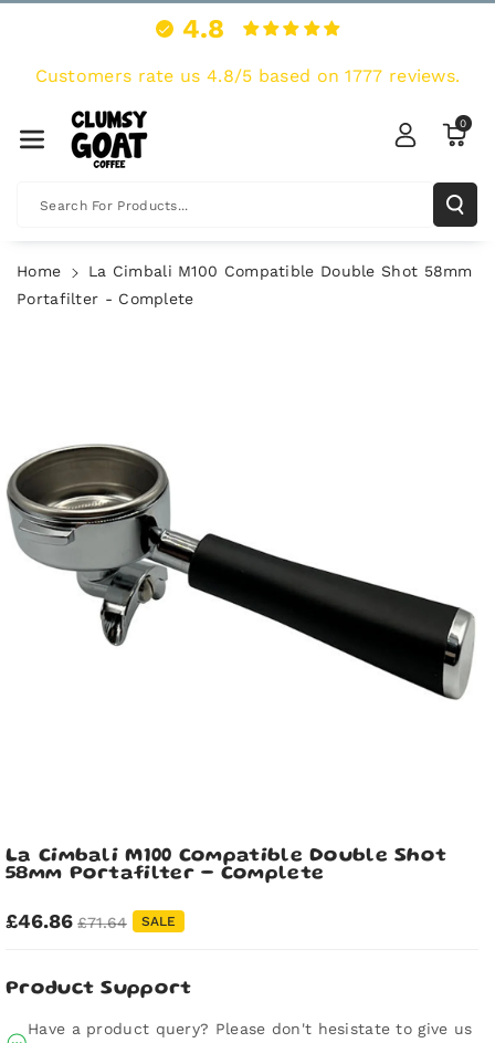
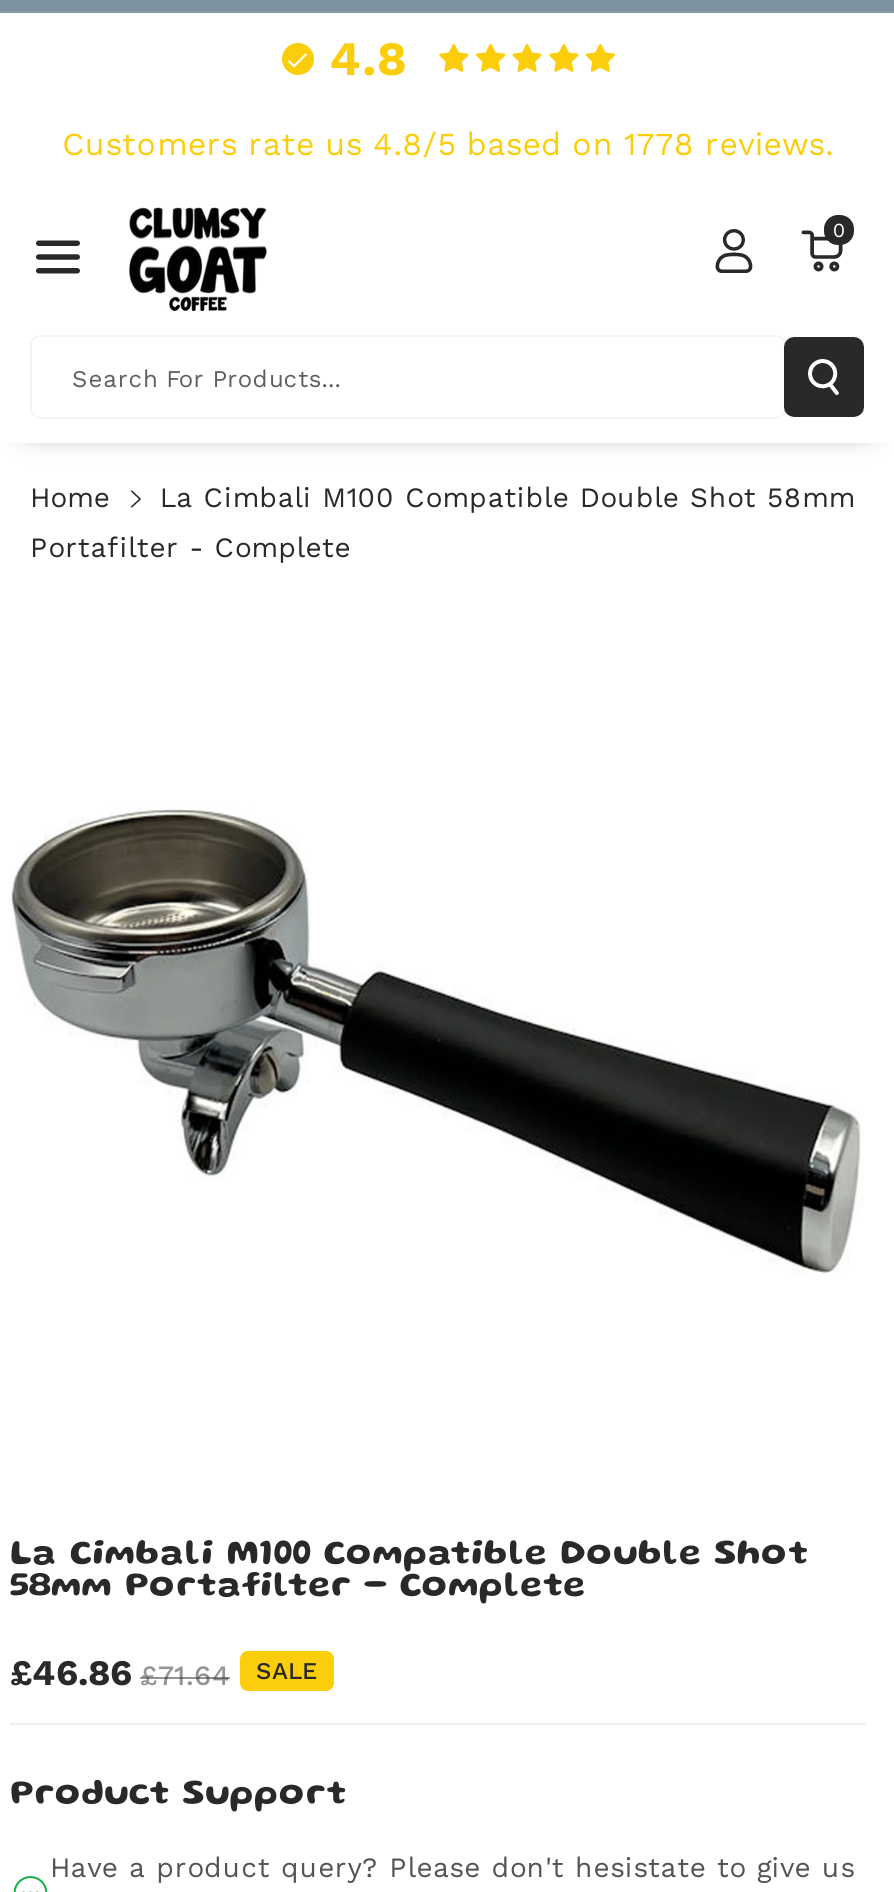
- Customers rate us 4.8/5 based on 1777 reviews.
+ Customers rate us 4.8/5 based on 1778 reviews.
